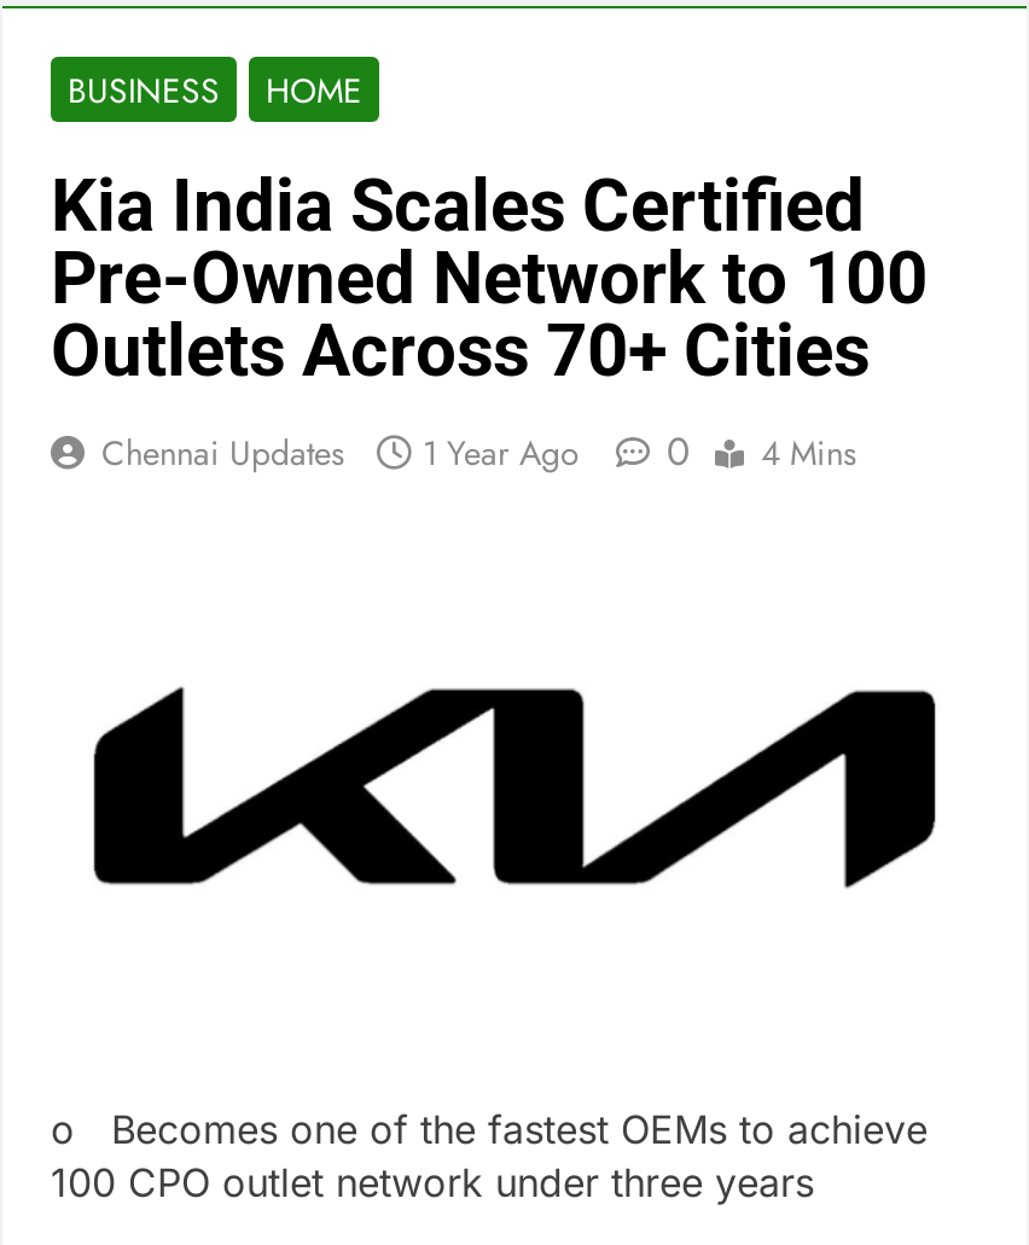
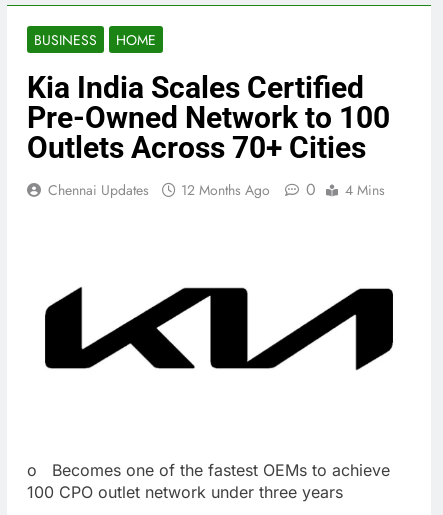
- Chennai Updates 1 Year Ago 0 4 Mins
+ Chennai Updates 12 Months Ago 0 4 Mins
